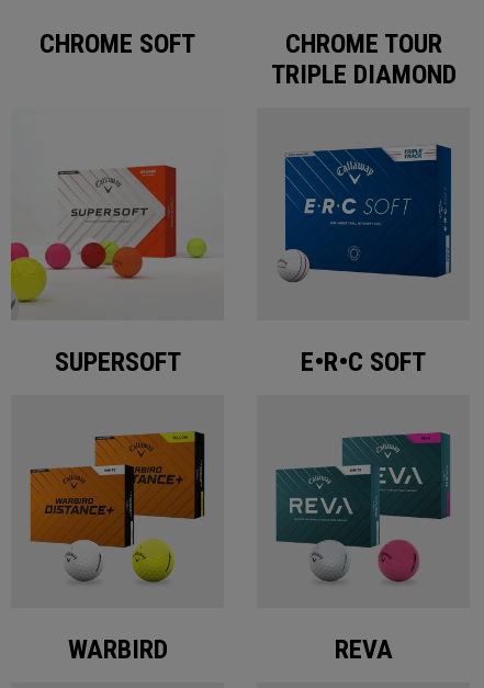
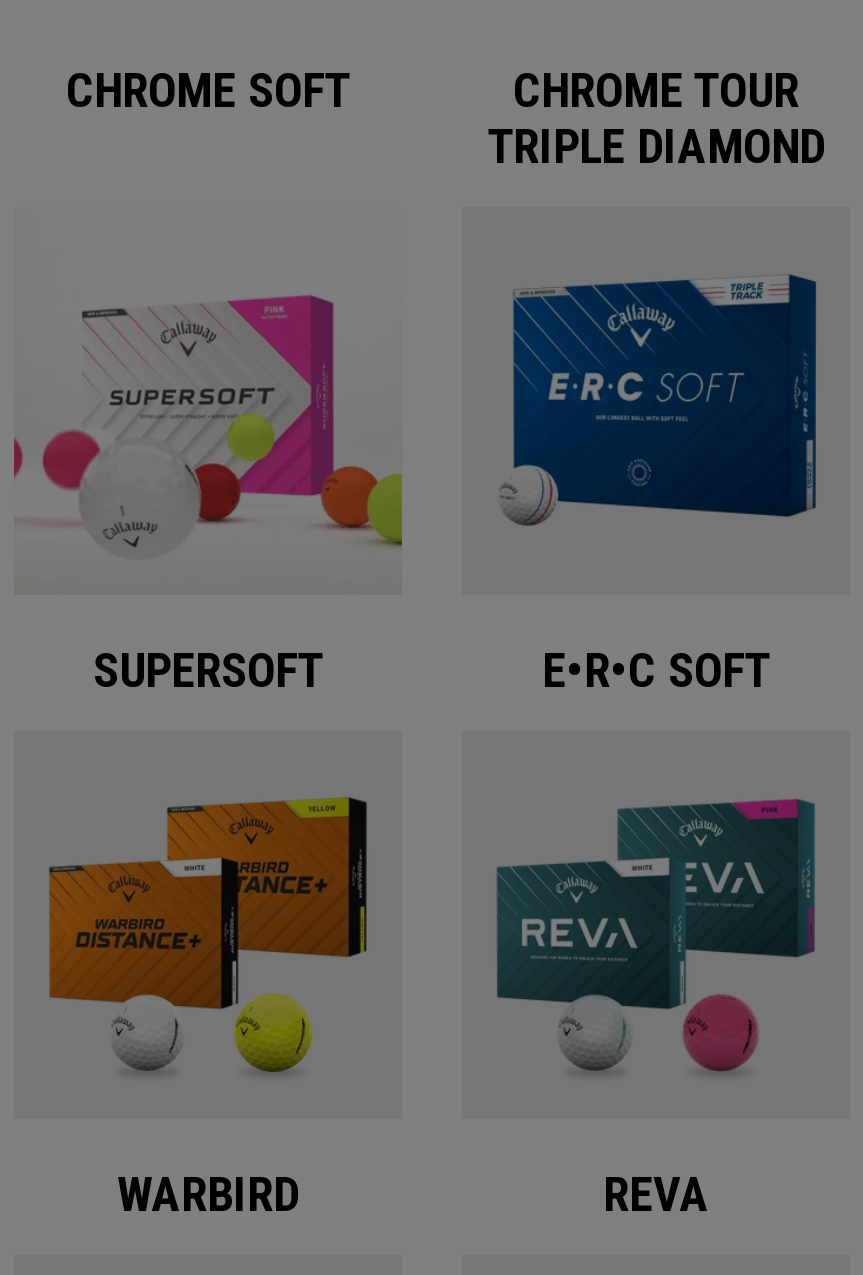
- [image]
+ [image]
